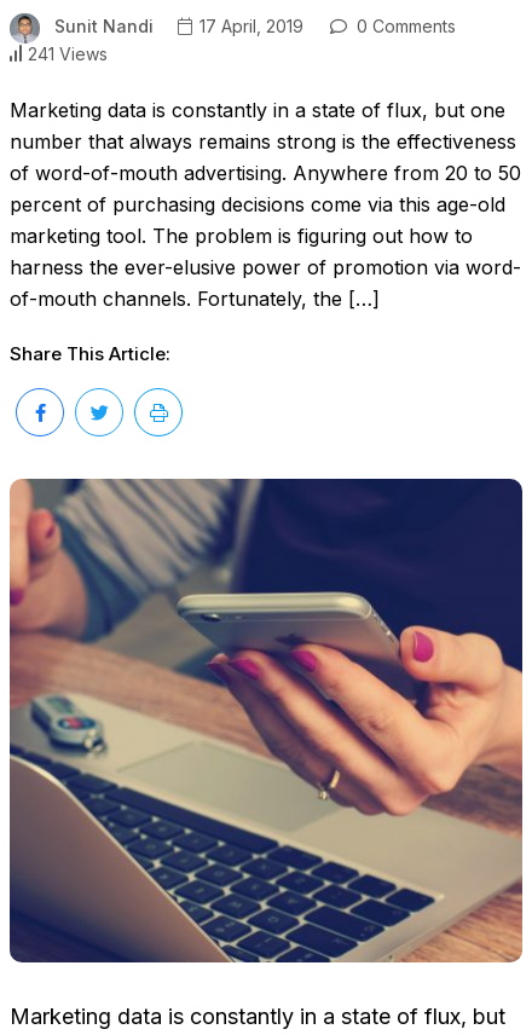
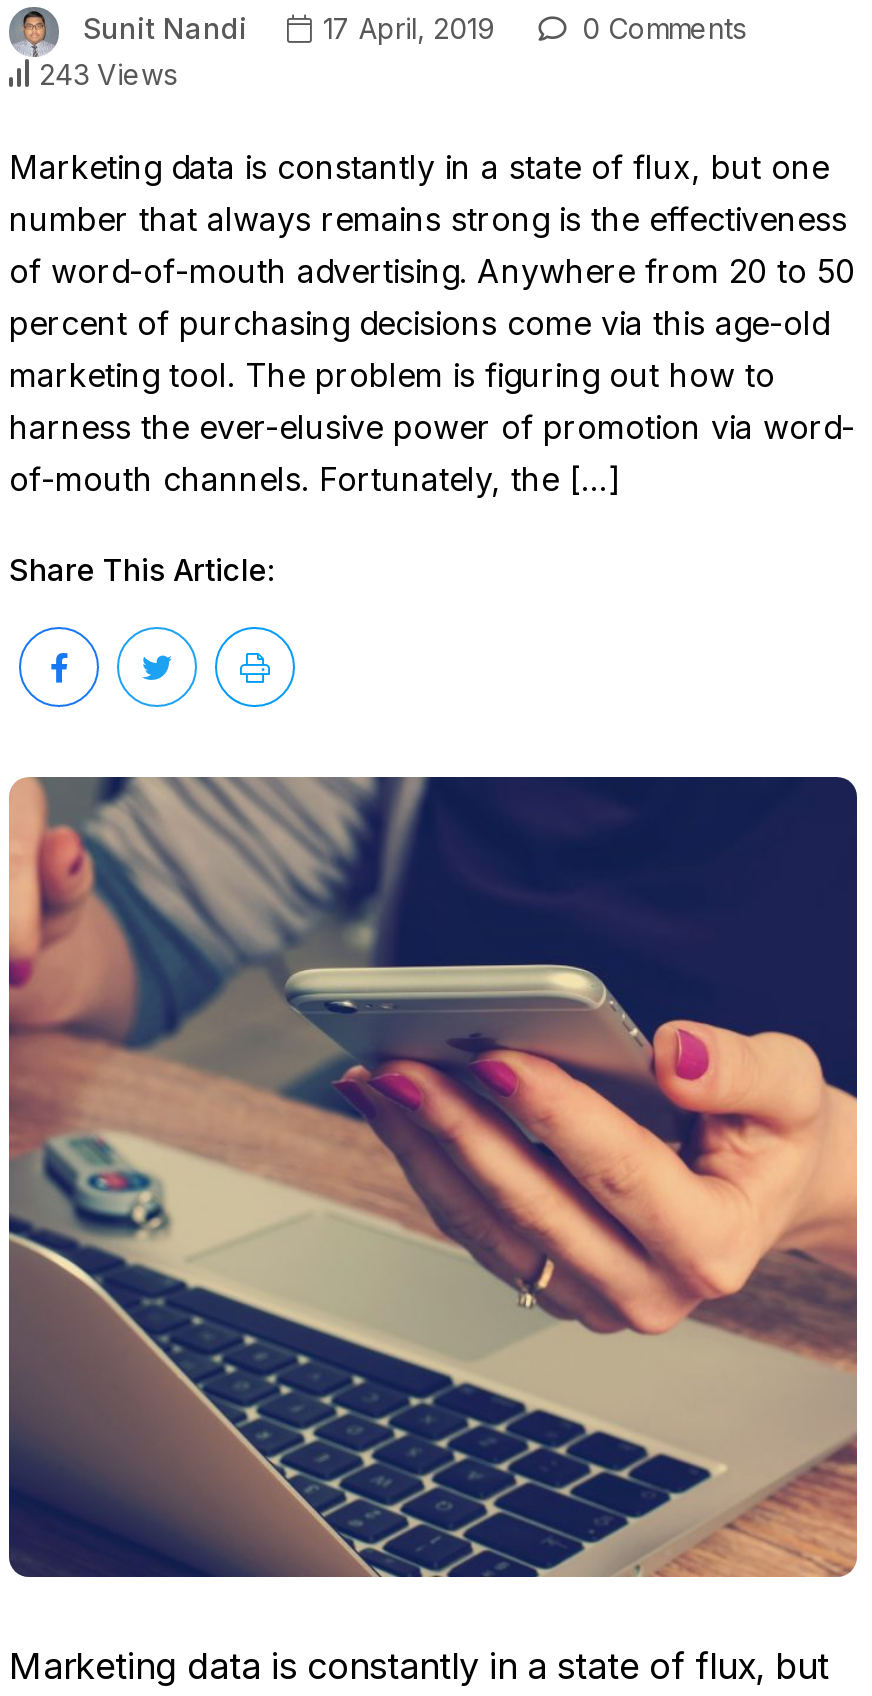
- 241 Views
+ 243 Views
